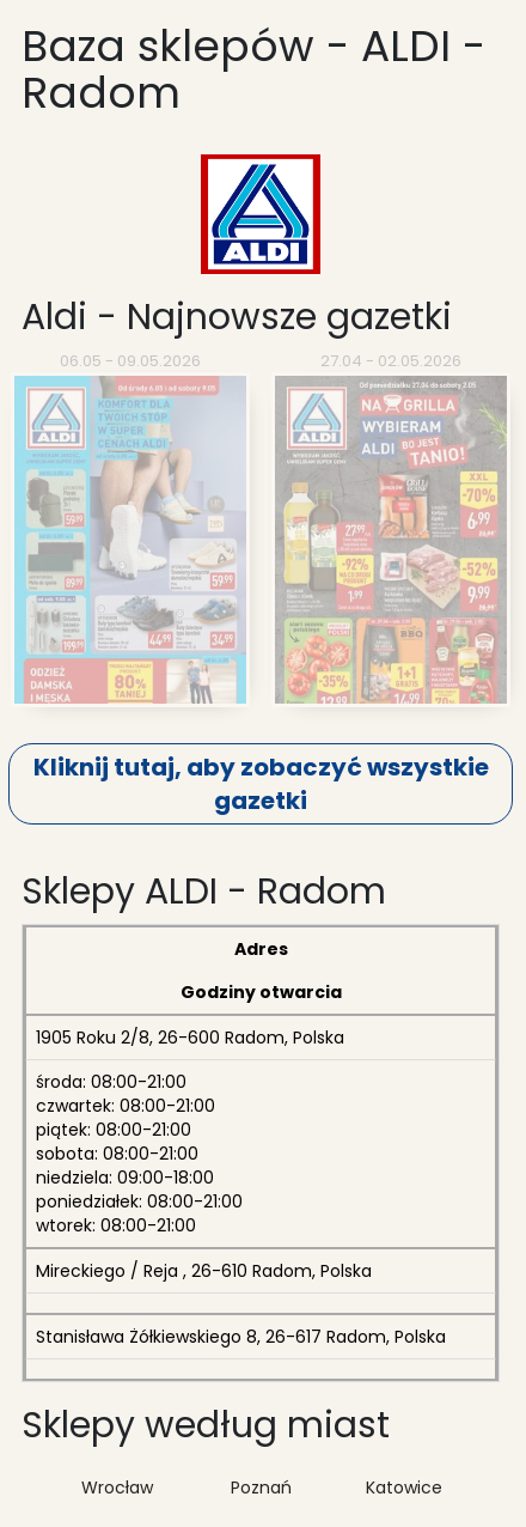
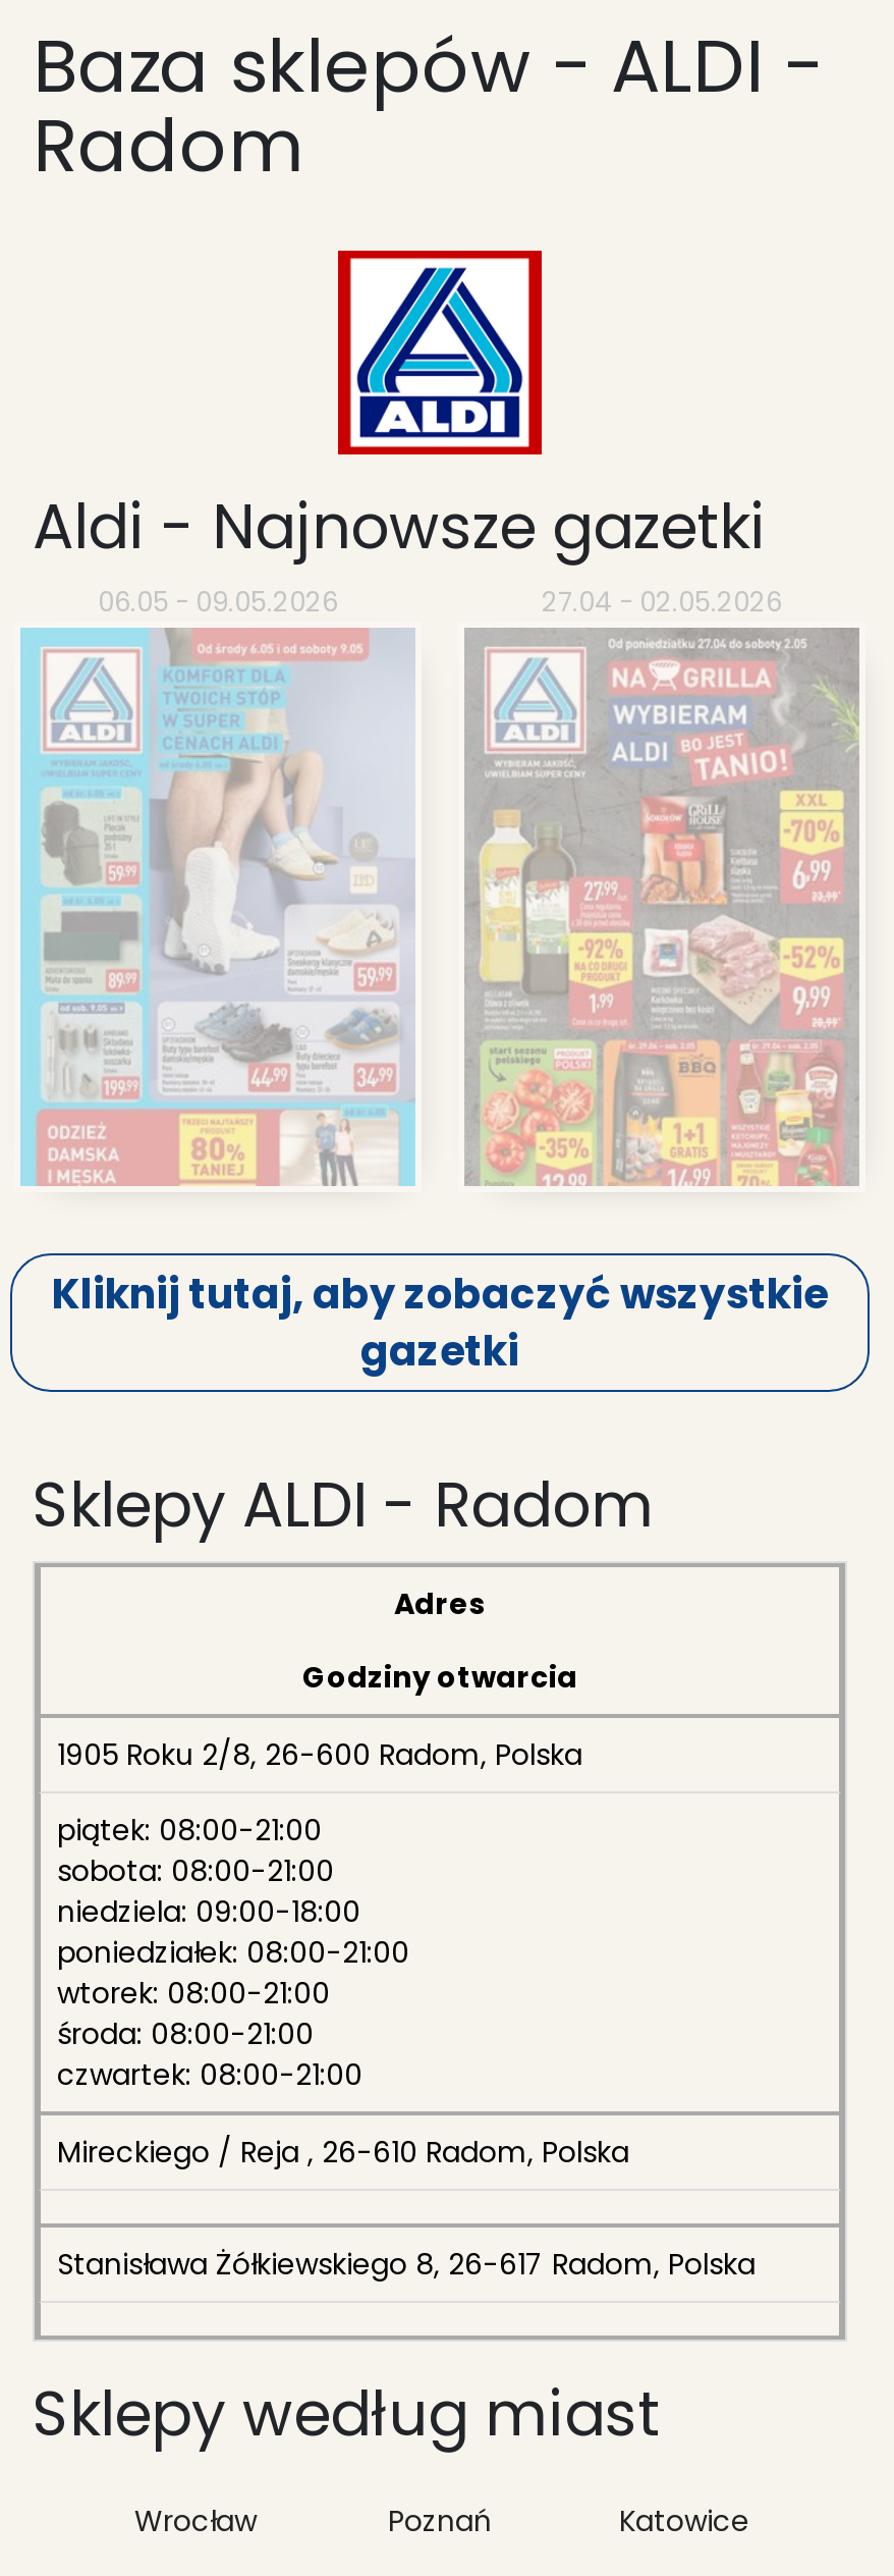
moved down: środa: 08:00-21:00 | czwartek: 08:00-21:00

moved up: piątek: 08:00-21:00 | sobota: 08:00-21:00 | niedziela: 09:00-18:00 | poniedziałek: 08:00-21:00 | wtorek: 08:00-21:00
